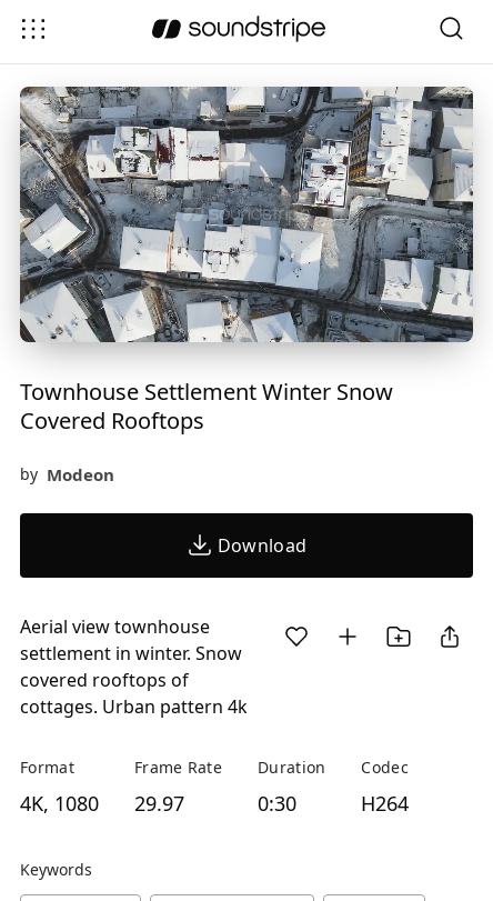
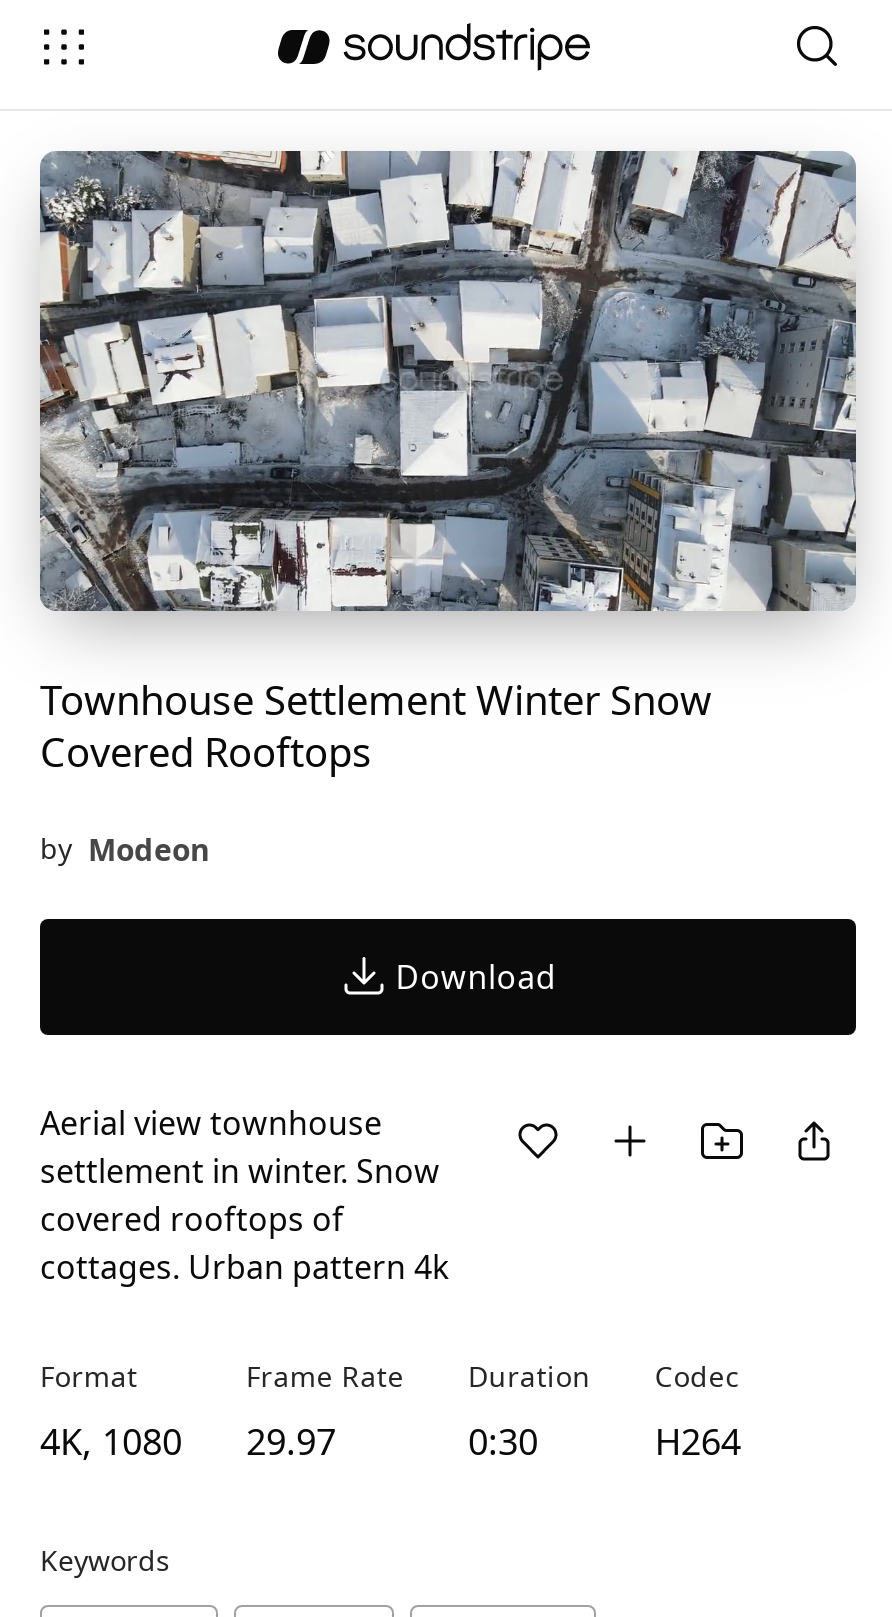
- [image]
+ [image]
